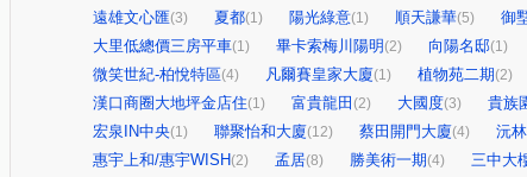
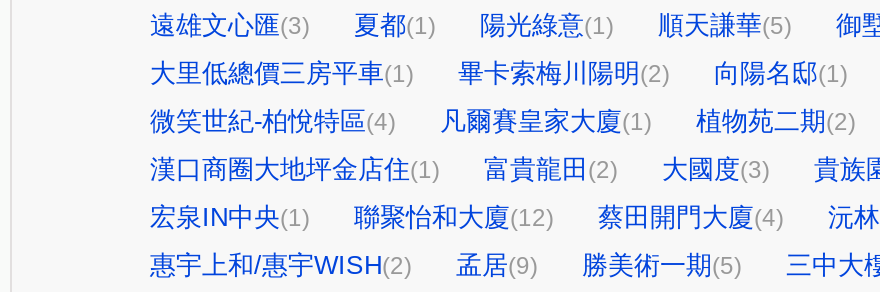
- 孟居(8)
+ 孟居(9)

- 勝美術一期(4)
+ 勝美術一期(5)
